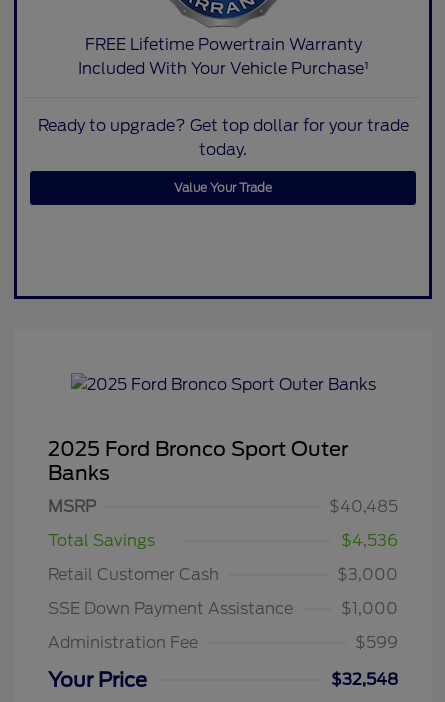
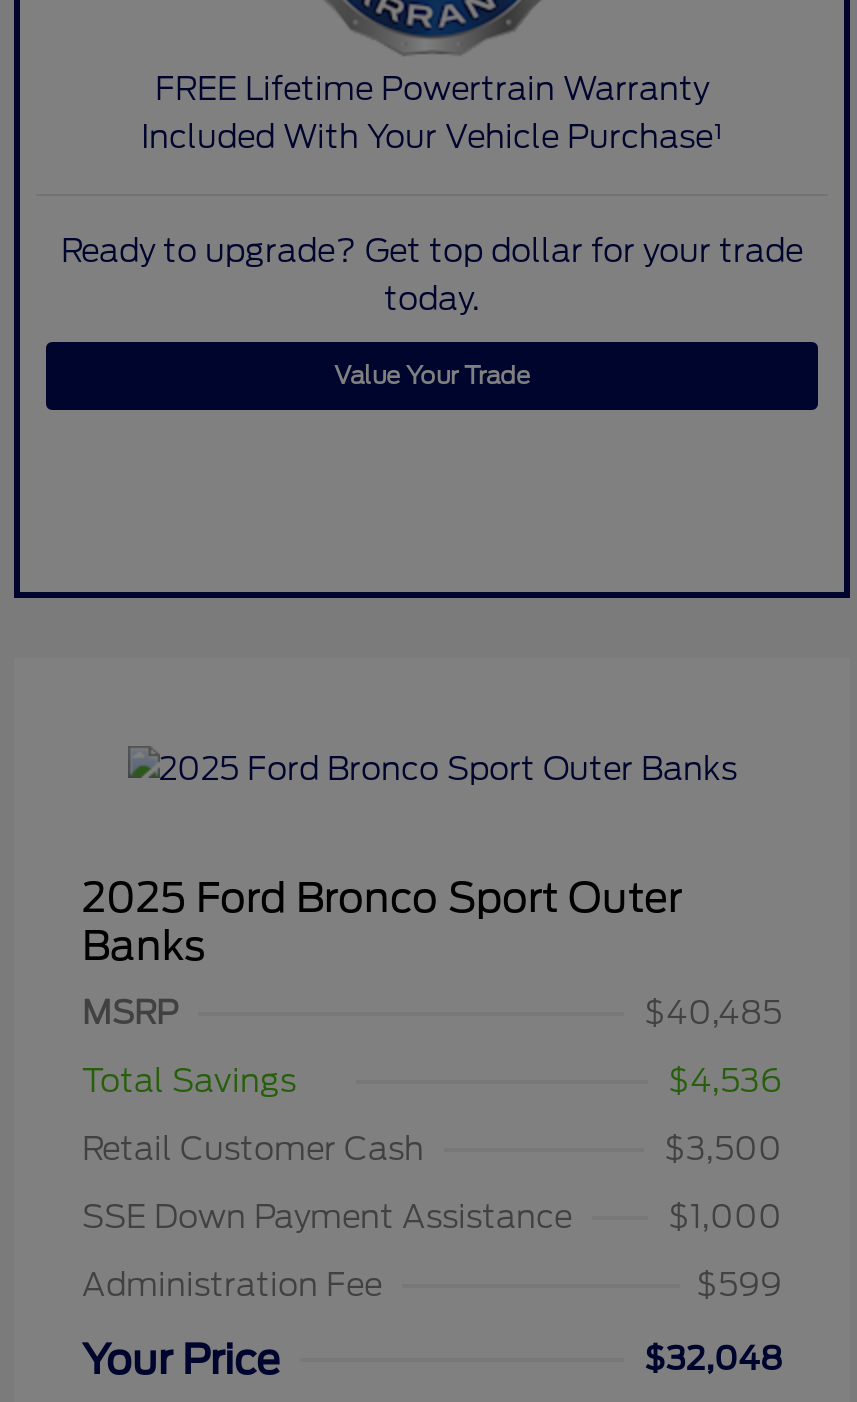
- $3,000
+ $3,500

- $32,548
+ $32,048
